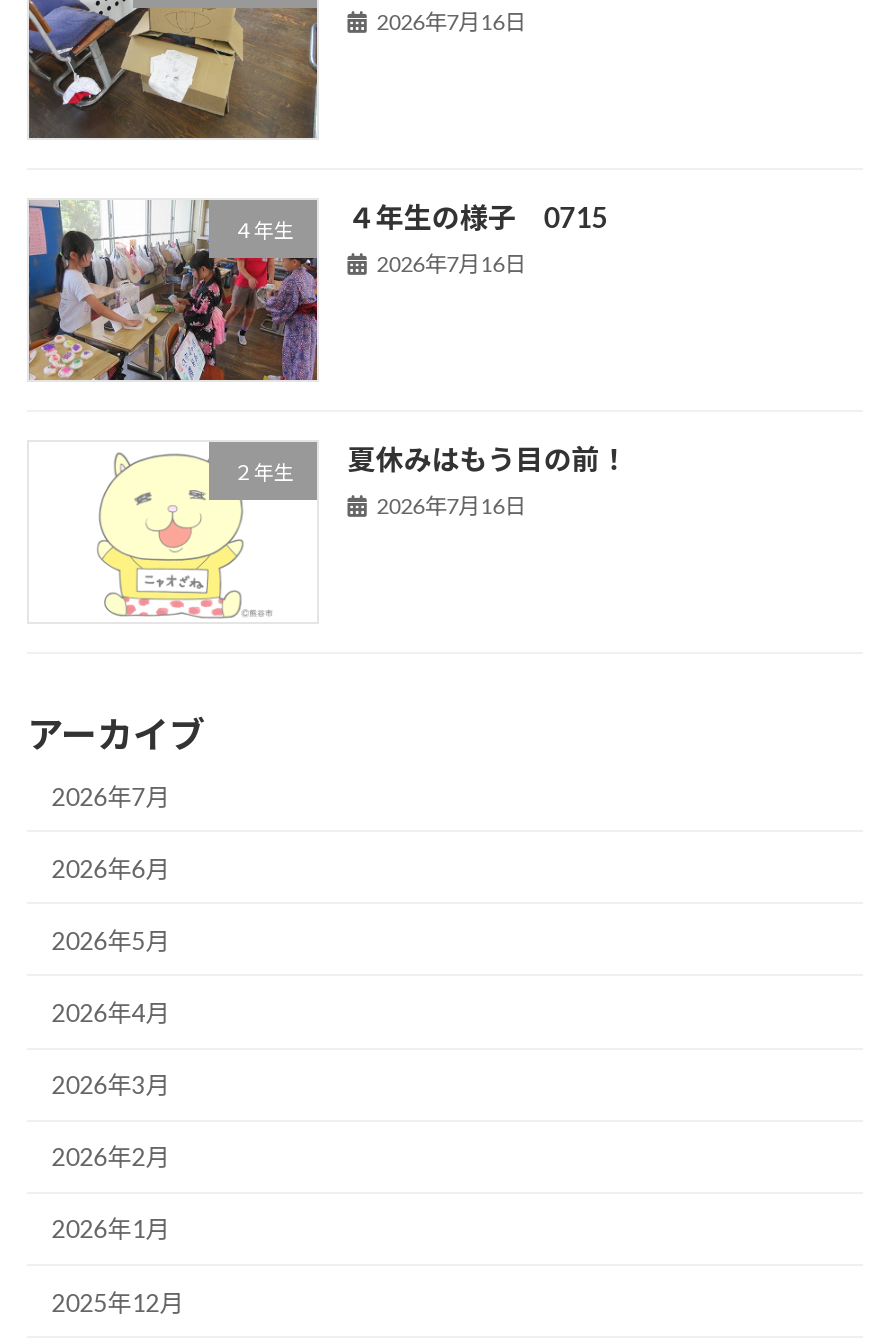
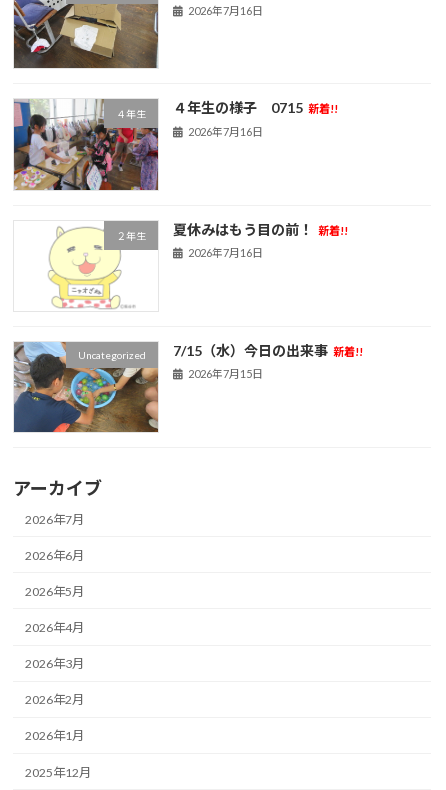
- ４年生の様子 0715
+ ４年生の様子 0715 新着!!

- 夏休みはもう目の前！
+ 夏休みはもう目の前！ 新着!!

+ [image]
+ Uncategorized
+ 7/15（水）今日の出来事 新着!!
+ 2026年7月15日
